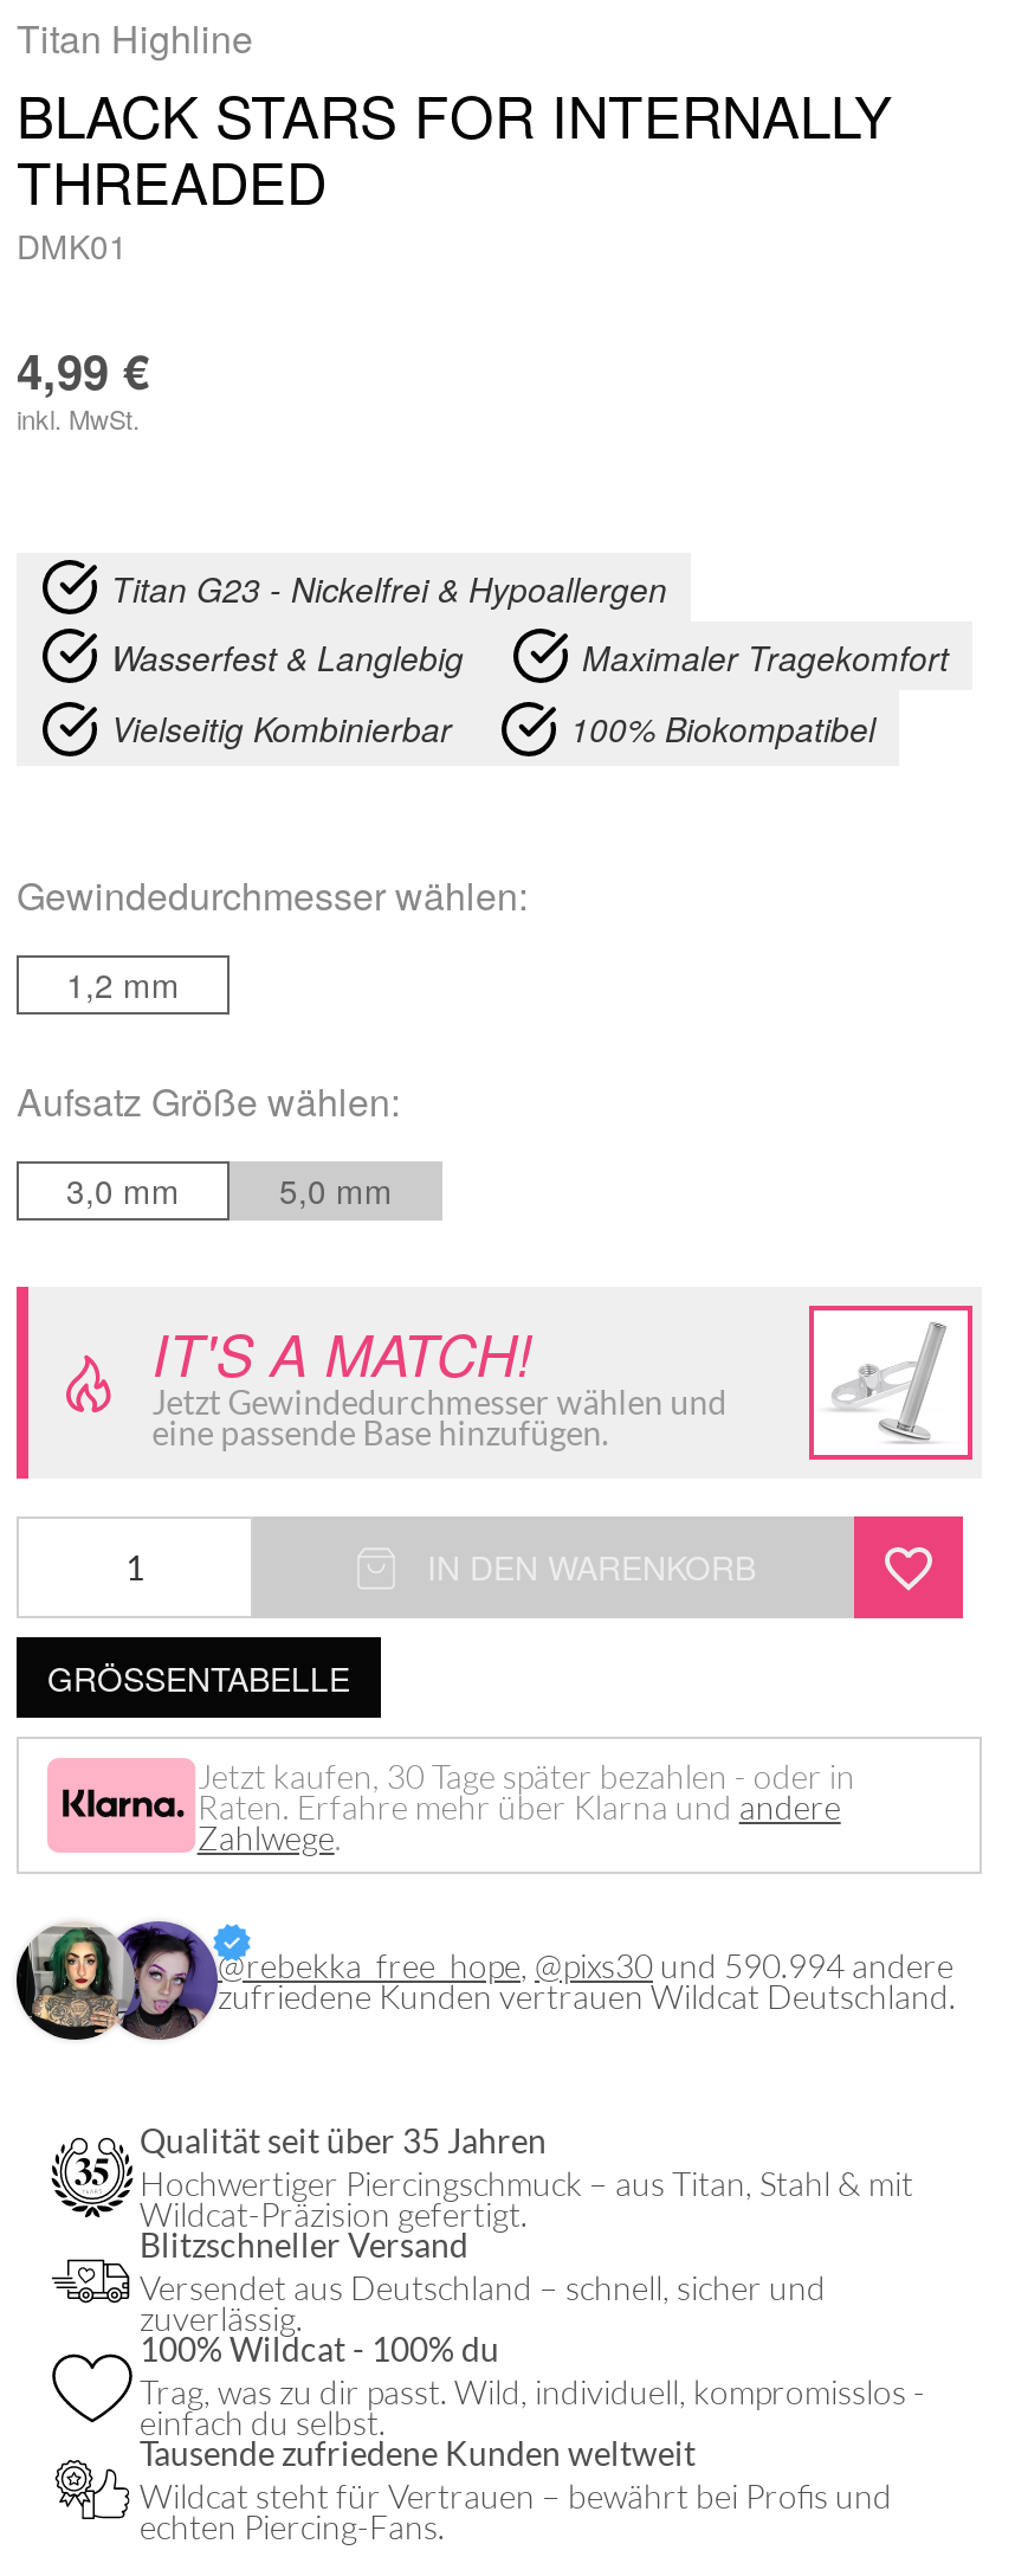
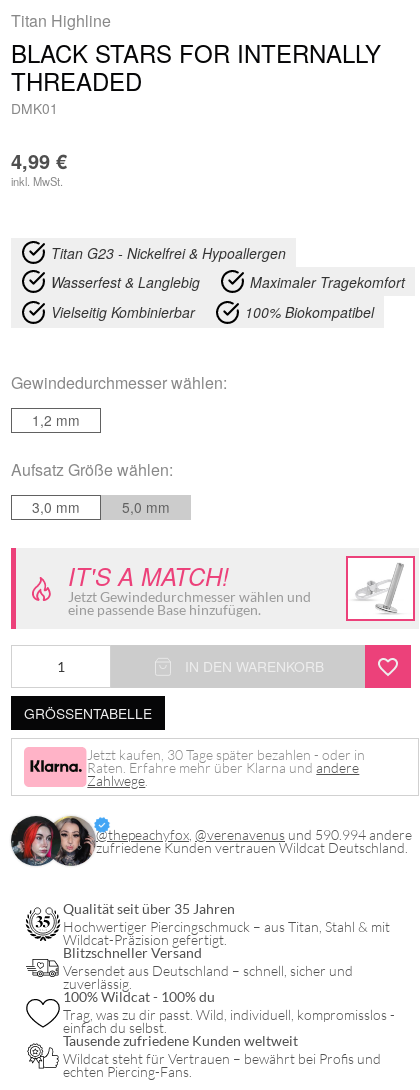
- [image]
- @rebekka_free_hope, @pixs30 und 590.994 andere
+ [image]
+ @thepeachyfox, @verenavenus und 590.994 andere
